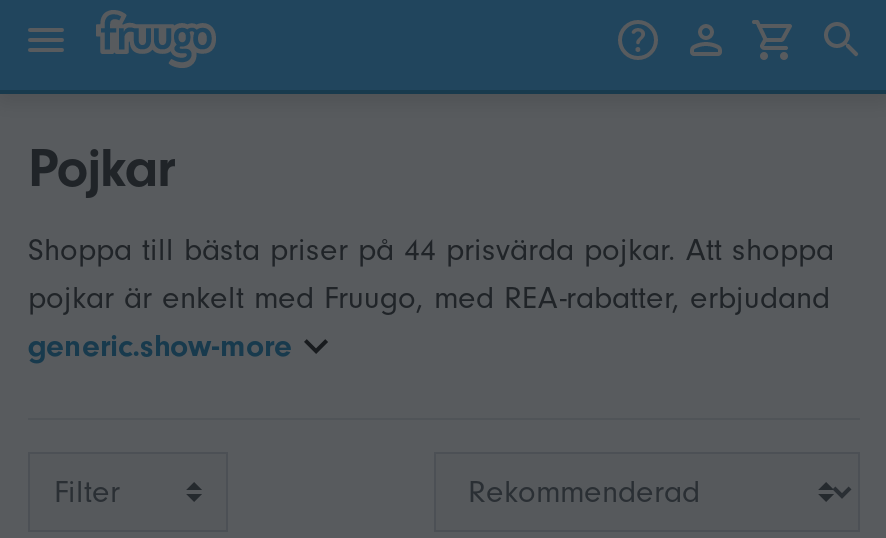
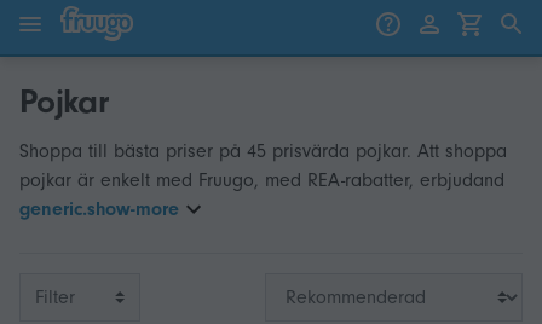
- Shoppa till bästa priser på 44 prisvärda pojkar. Att shoppa
+ Shoppa till bästa priser på 45 prisvärda pojkar. Att shoppa
